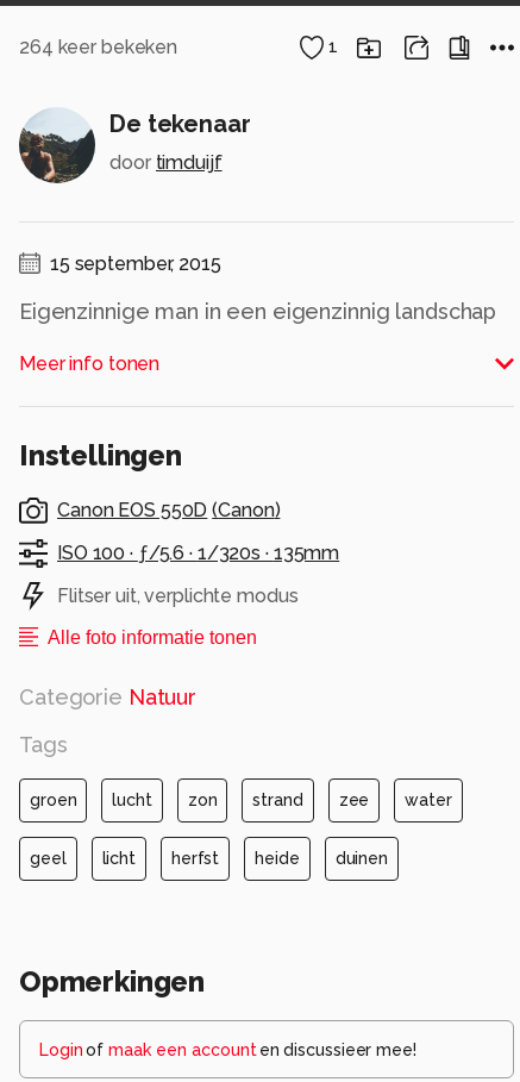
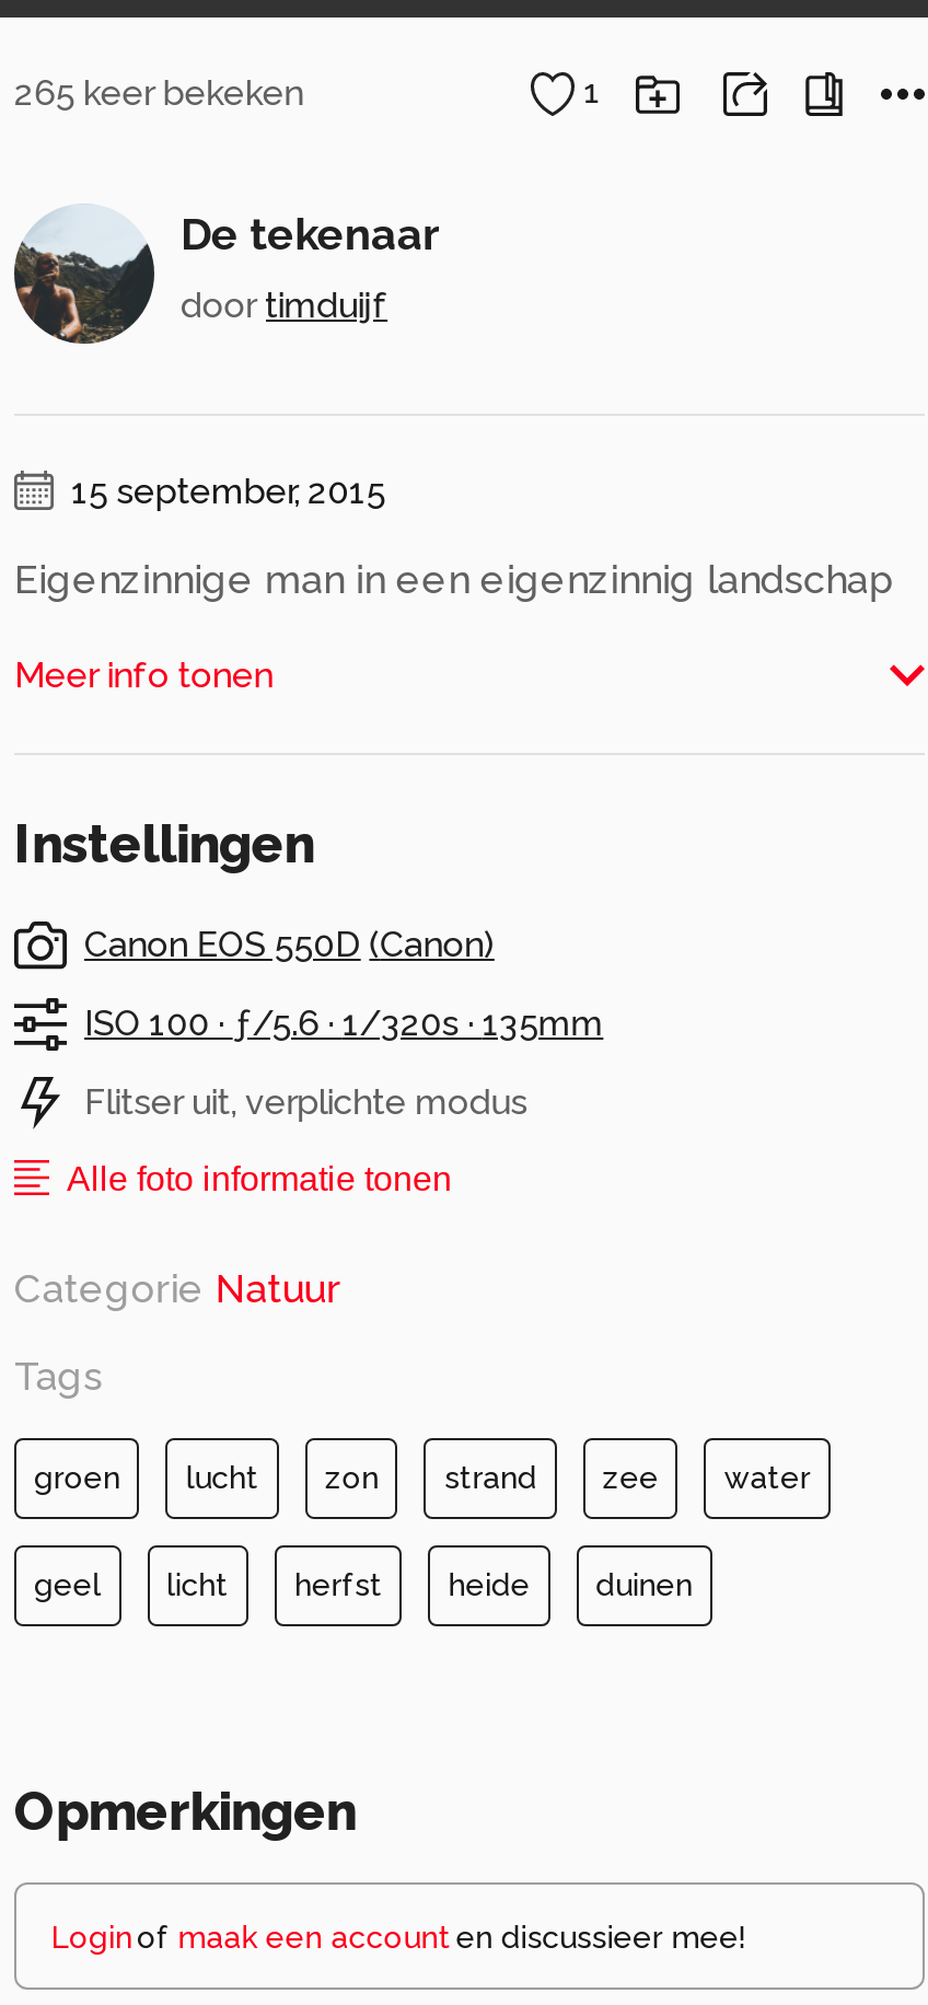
- 264 keer bekeken
+ 265 keer bekeken
